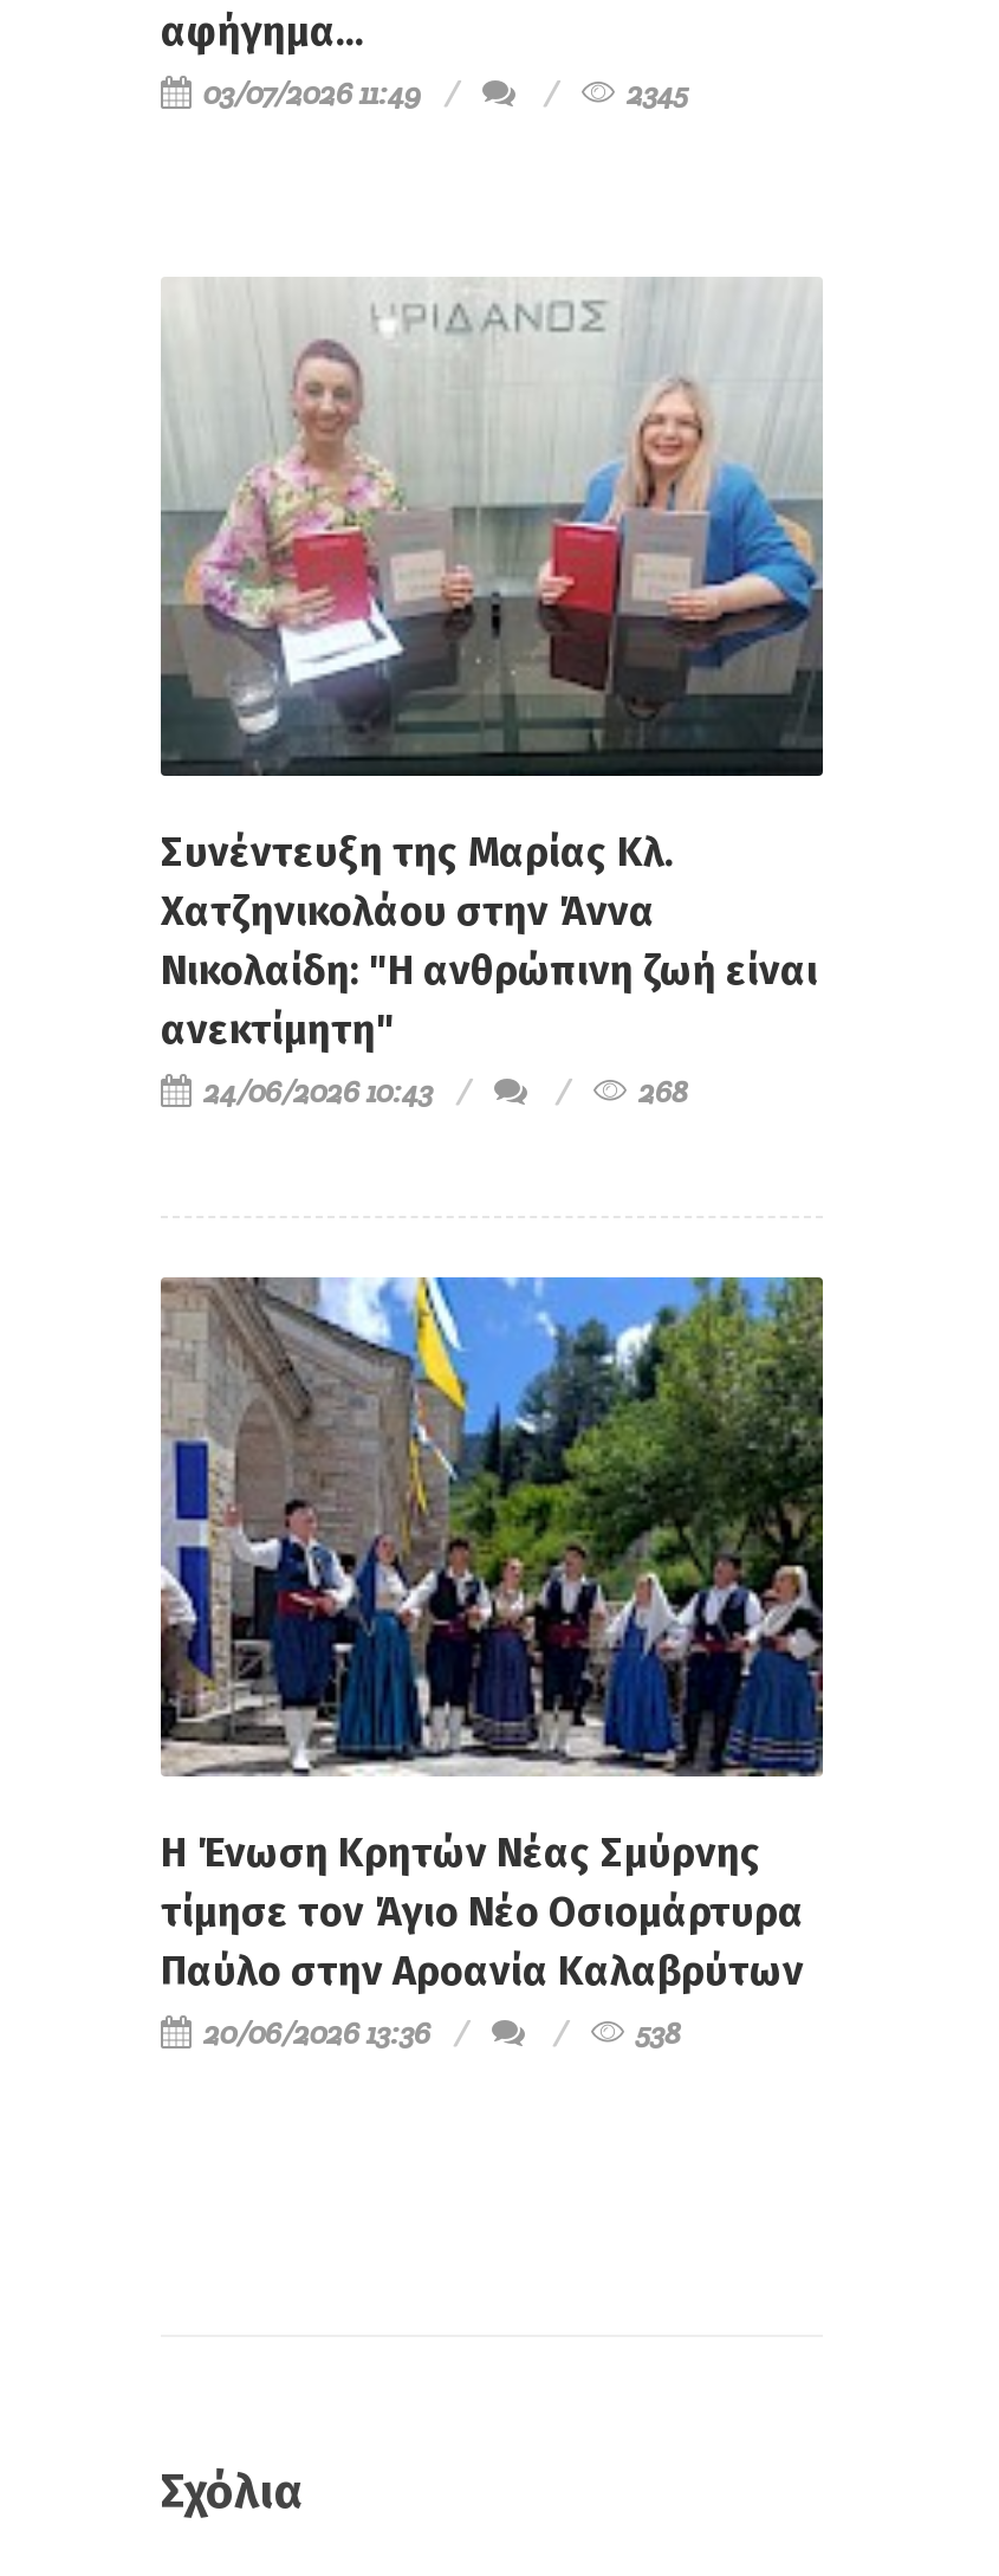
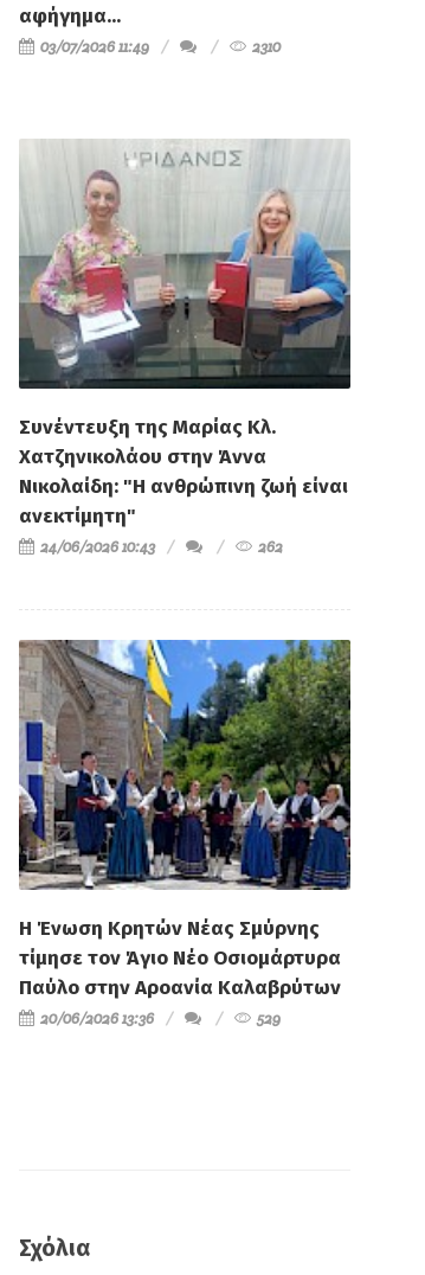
- 2345
+ 2310

- 268
+ 262

- 538
+ 529
